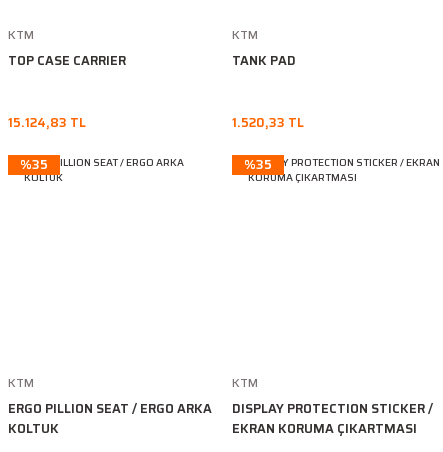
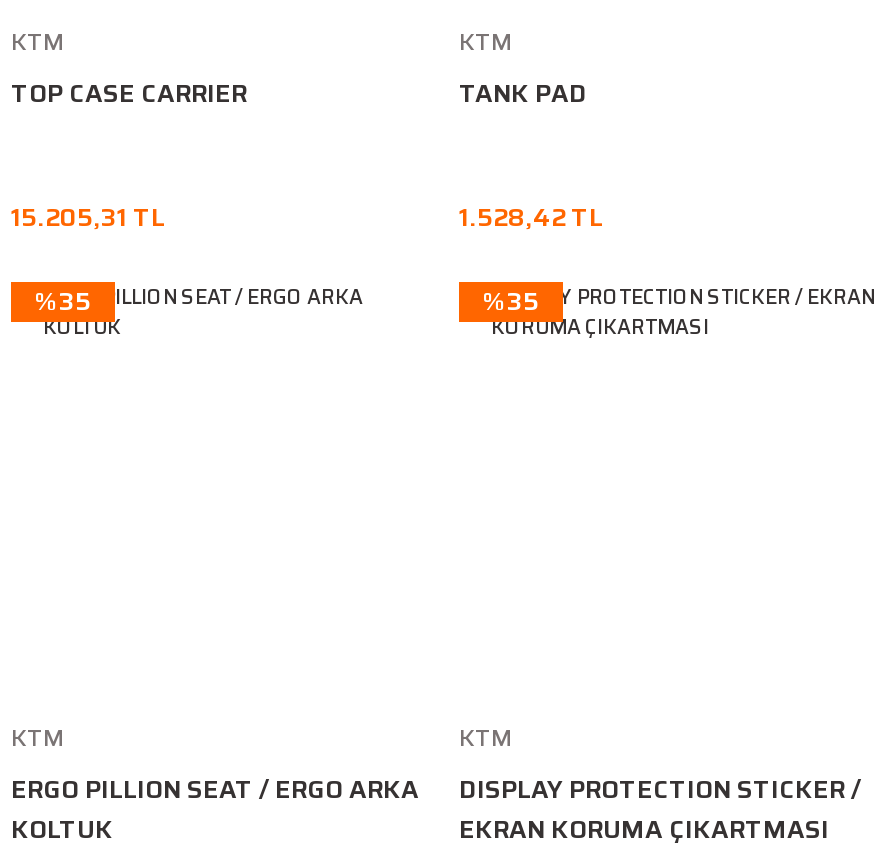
- 15.124,83 TL
+ 15.205,31 TL

- 1.520,33 TL
+ 1.528,42 TL
